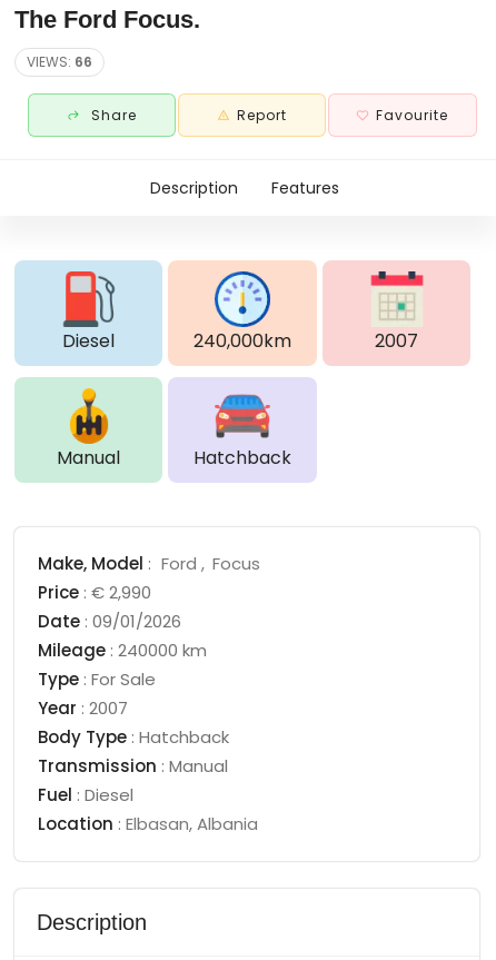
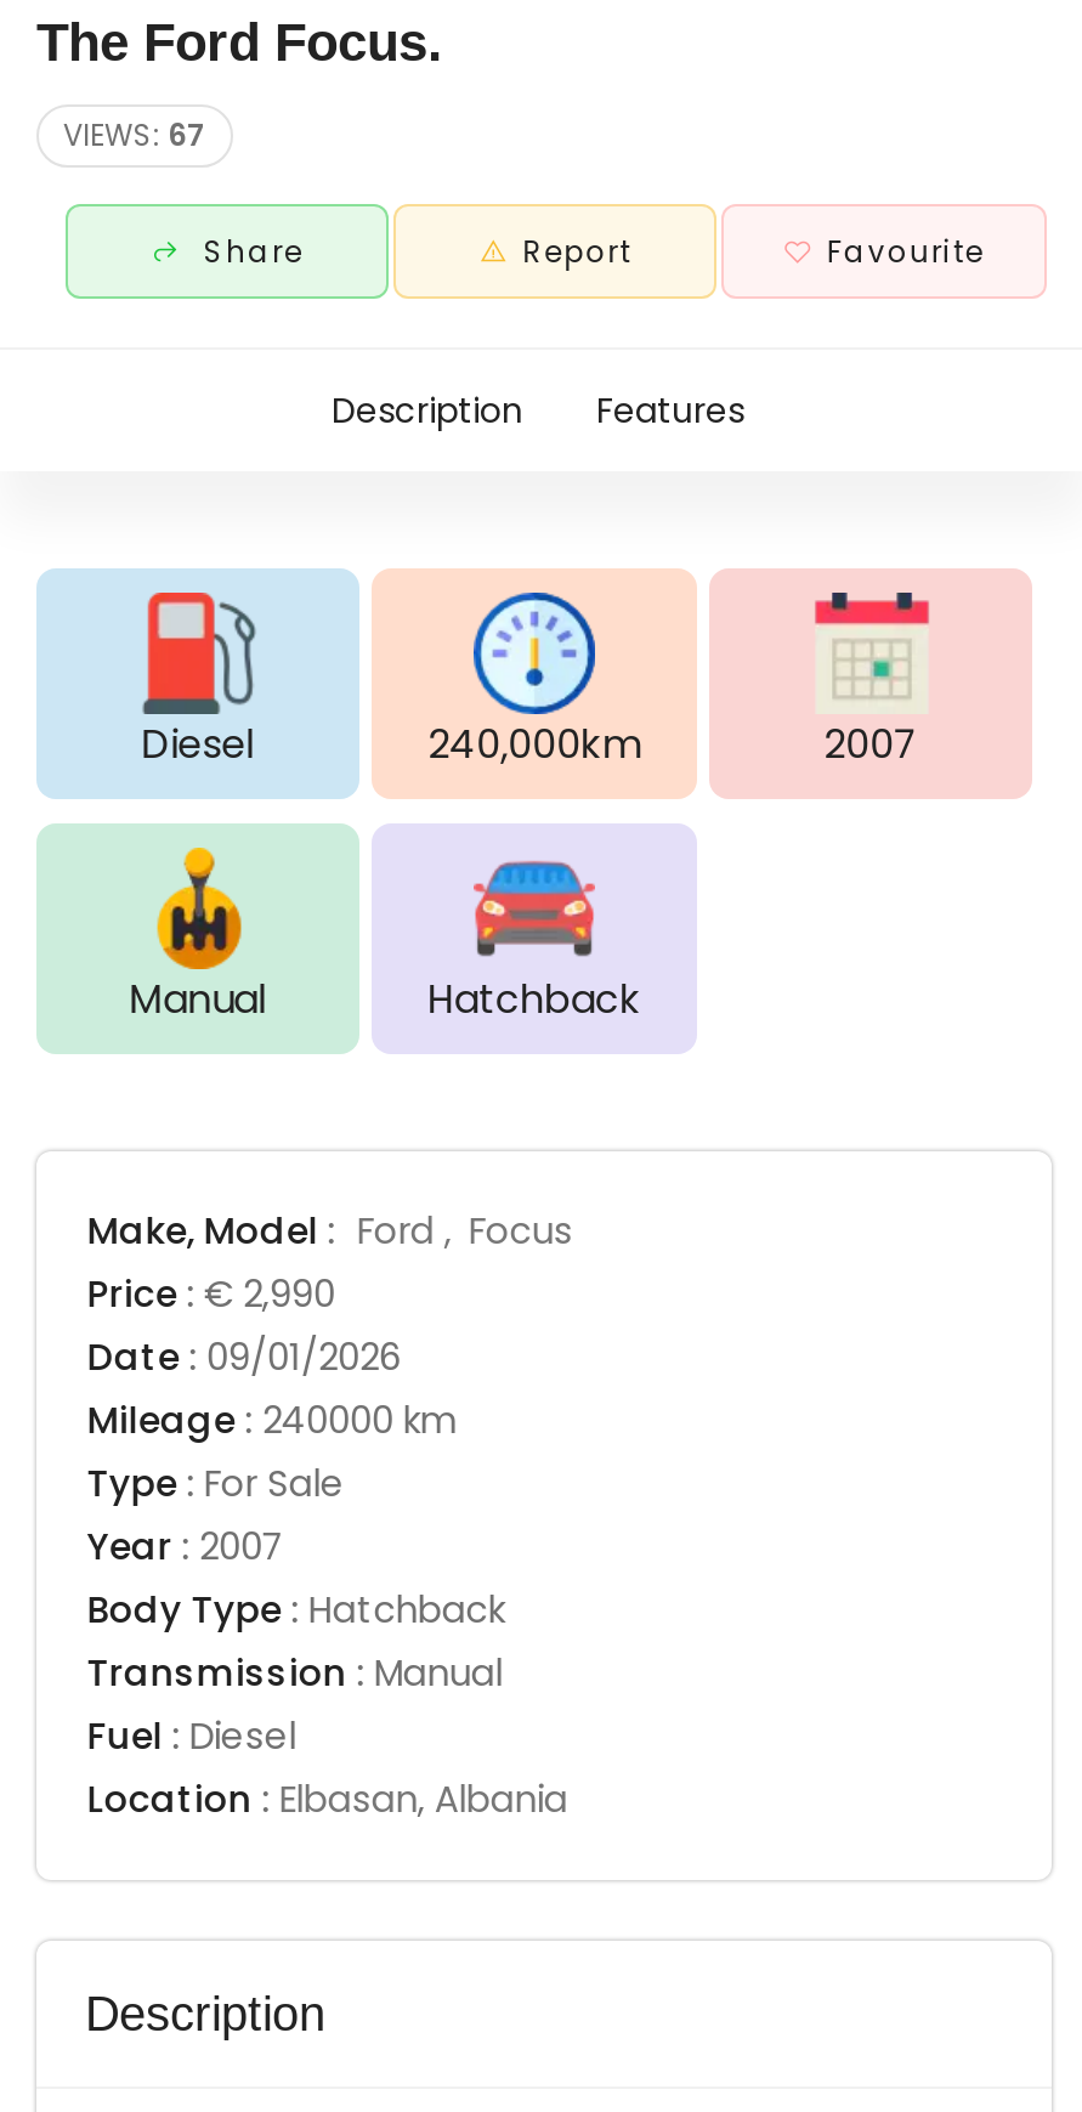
- VIEWS: 66
+ VIEWS: 67
